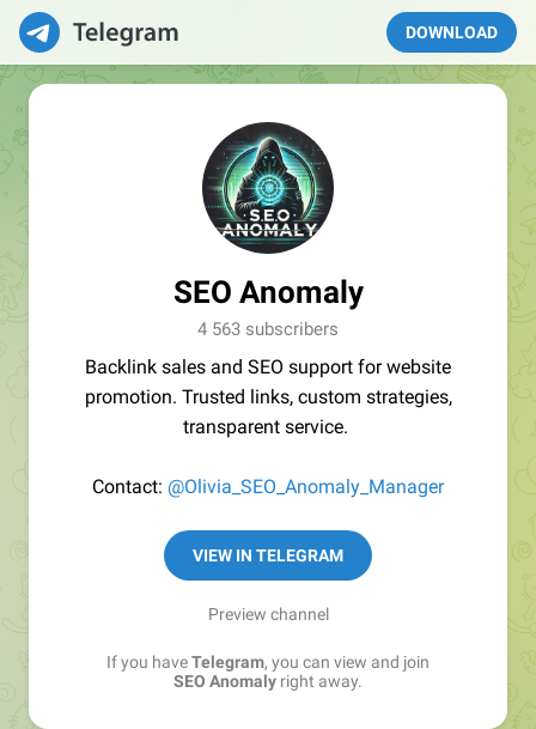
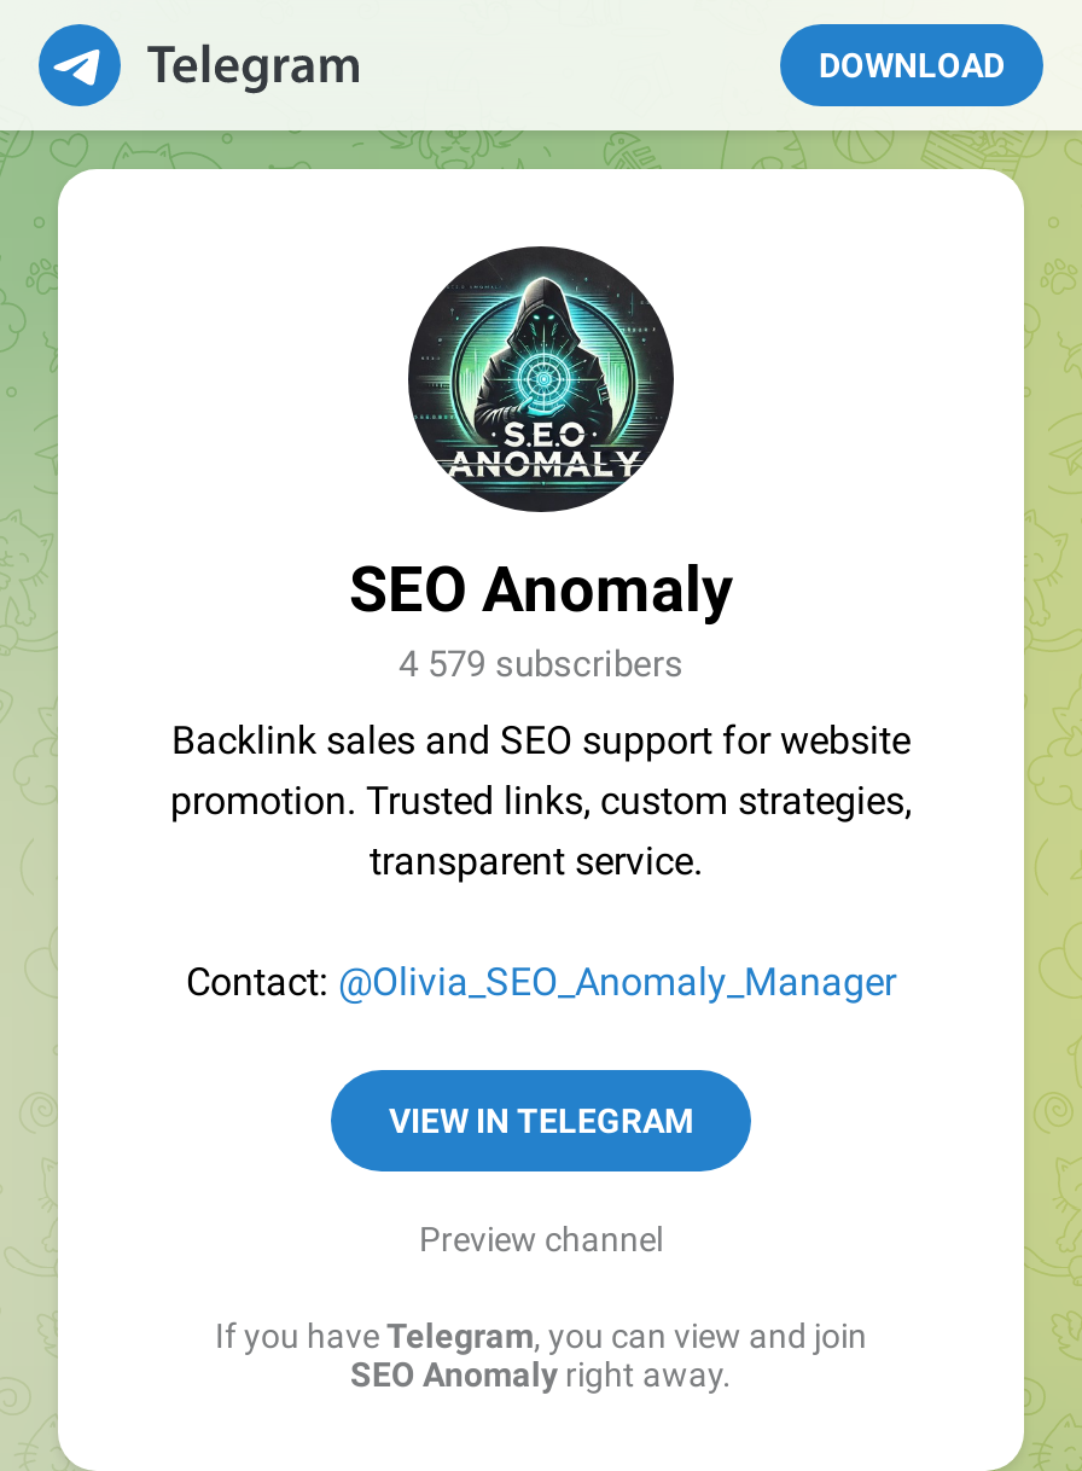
- 4 563 subscribers
+ 4 579 subscribers
